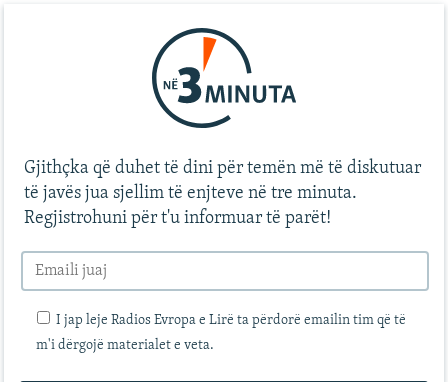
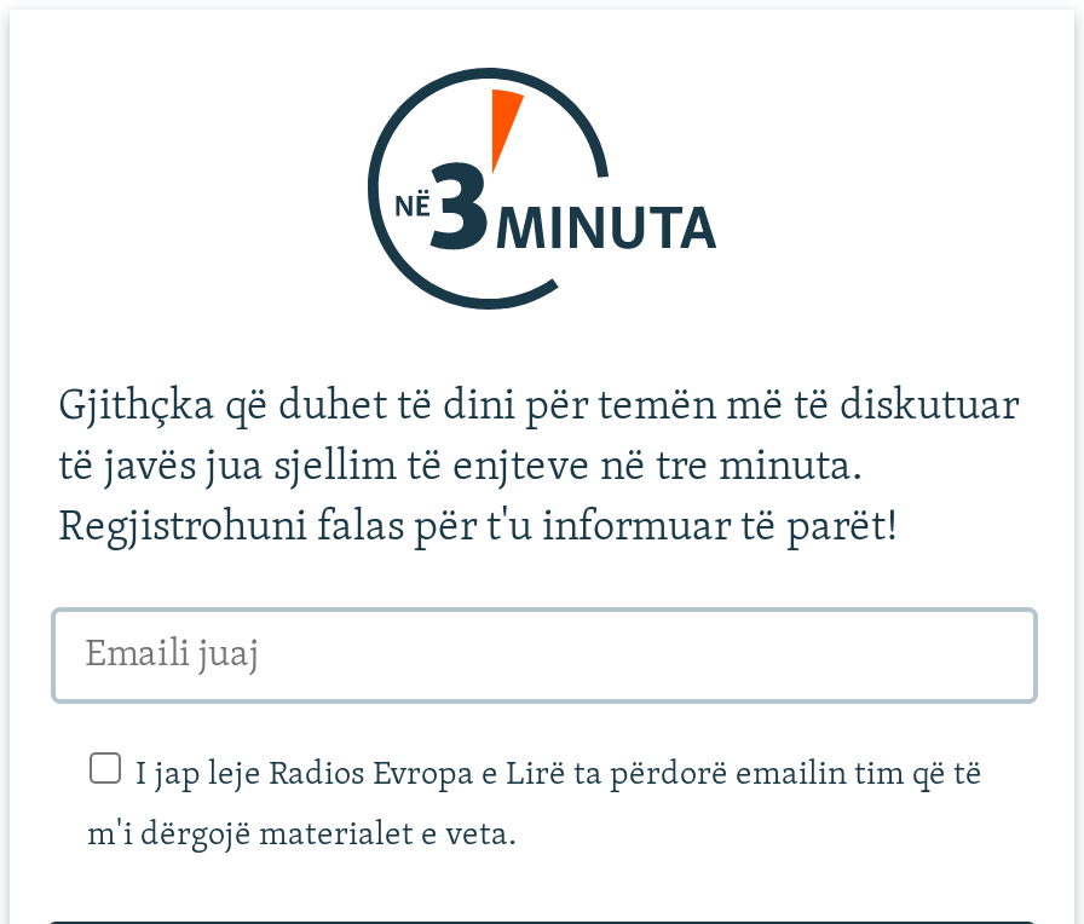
- Regjistrohuni për t'u informuar të parët!
+ Regjistrohuni falas për t'u informuar të parët!
